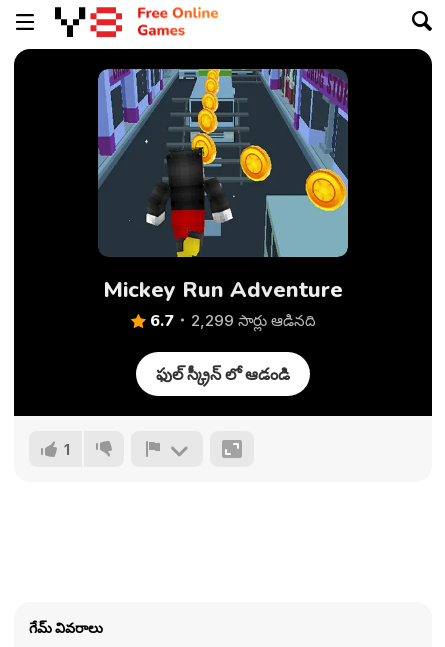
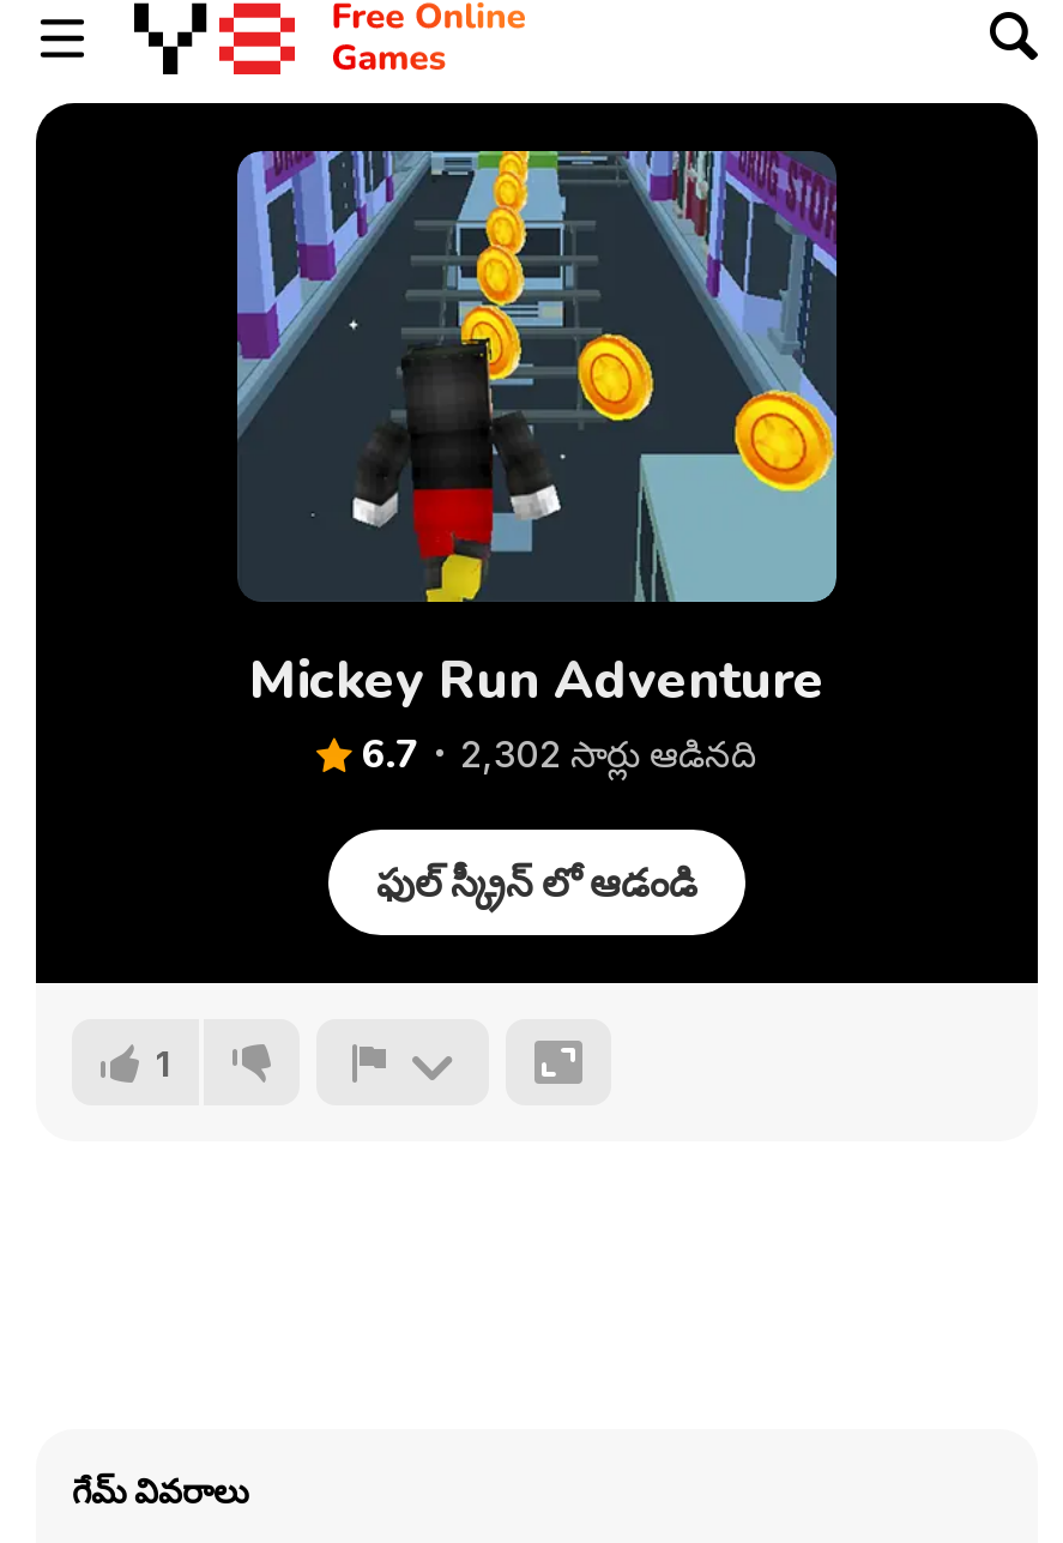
- 6.7 2,299 సార్లు ఆడినది
+ 6.7 2,302 సార్లు ఆడినది
